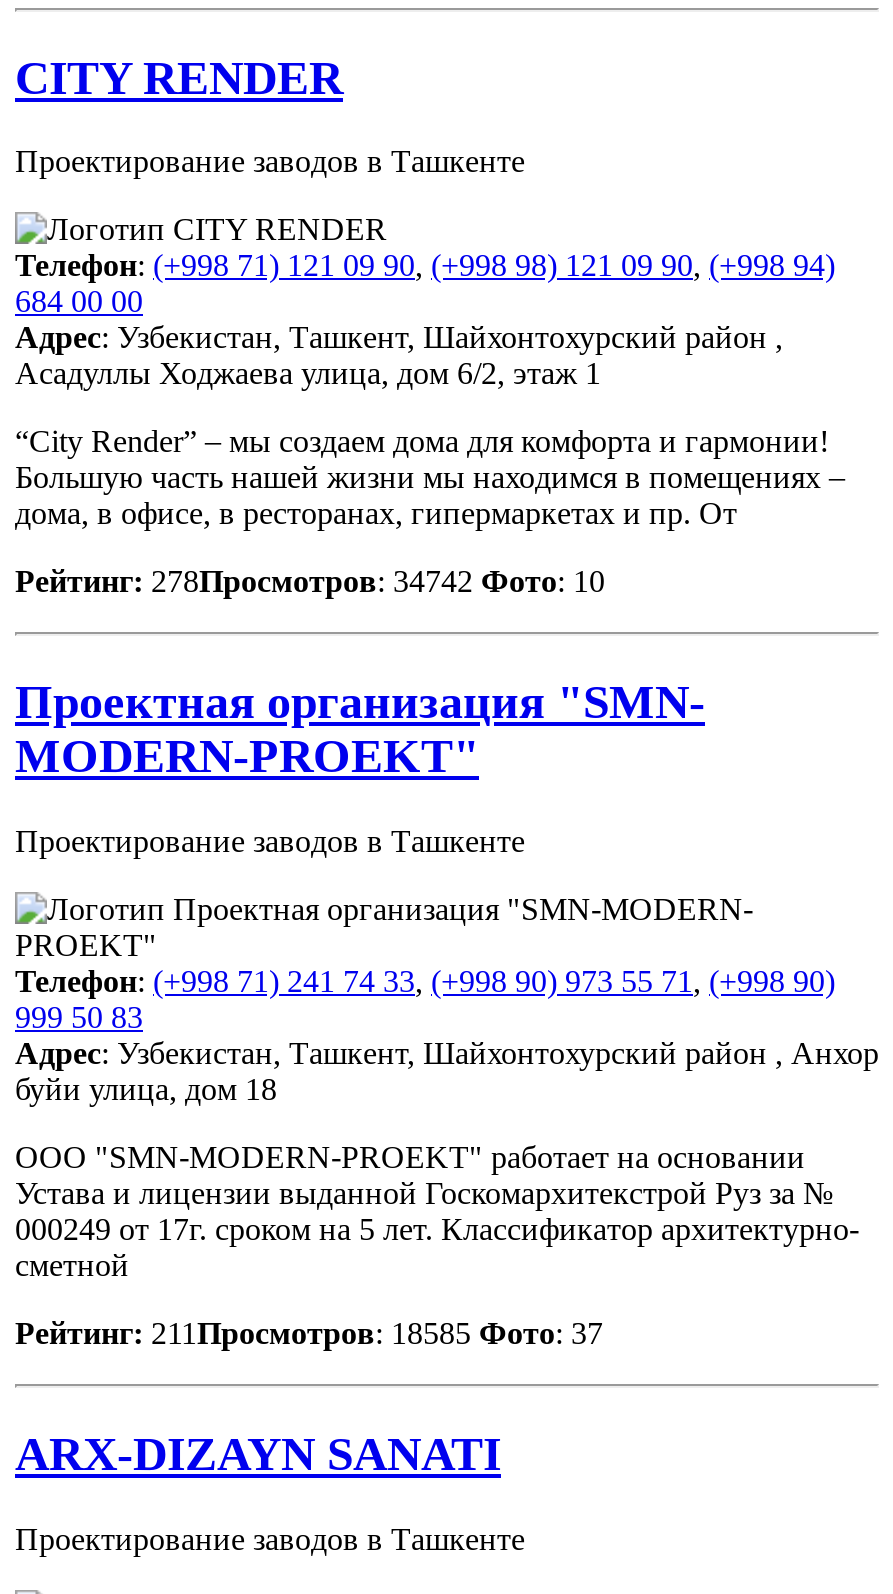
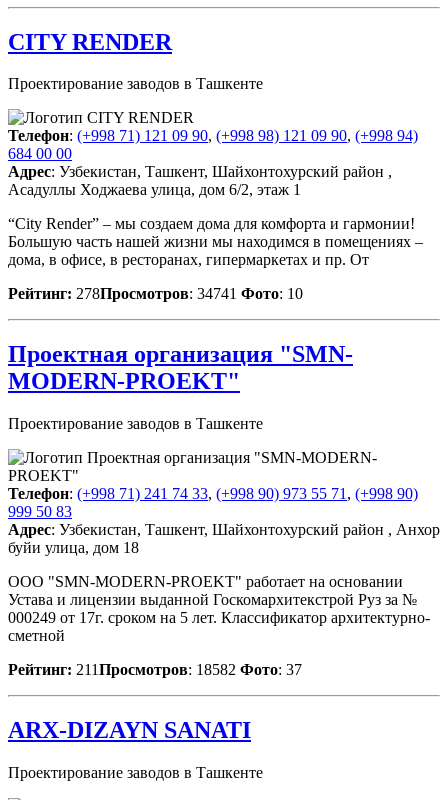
- Рейтинг: 278Просмотров: 34742 Фото: 10
+ Рейтинг: 278Просмотров: 34741 Фото: 10

- Рейтинг: 211 Просмотров: 18585 Фото: 37
+ Рейтинг: 211 Просмотров: 18582 Фото: 37
